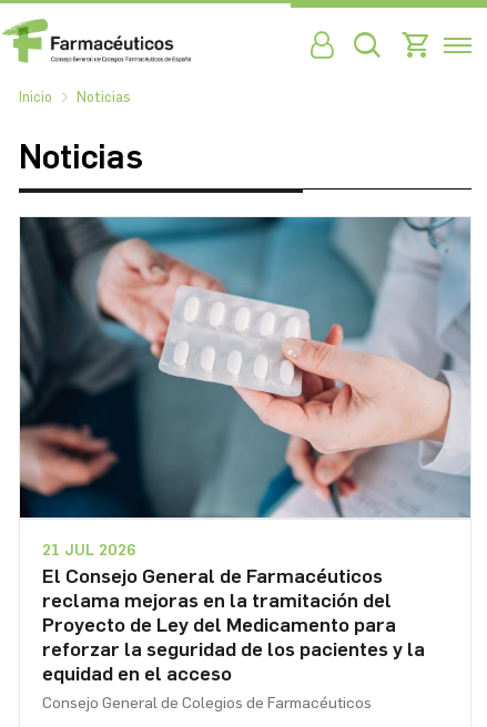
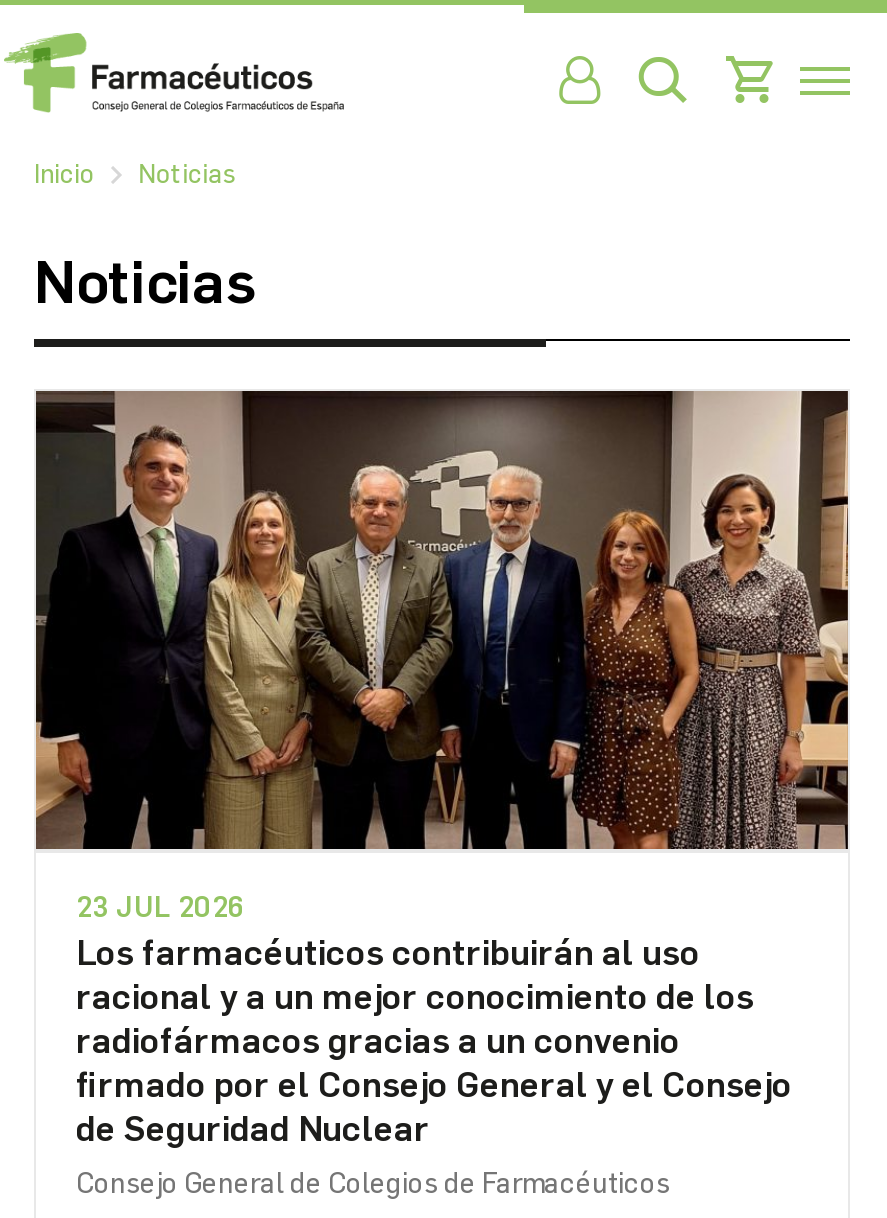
- [image]
- 21 JUL 2026
- El Consejo General de Farmacéuticos
- reclama mejoras en la tramitación del
- Proyecto de Ley del Medicamento para
- reforzar la seguridad de los pacientes y la
- equidad en el acceso
+ [image]
+ 23 JUL 2026
+ Los farmacéuticos contribuirán al uso
+ racional y a un mejor conocimiento de los
+ radiofármacos gracias a un convenio
+ firmado por el Consejo General y el Consejo
+ de Seguridad Nuclear
